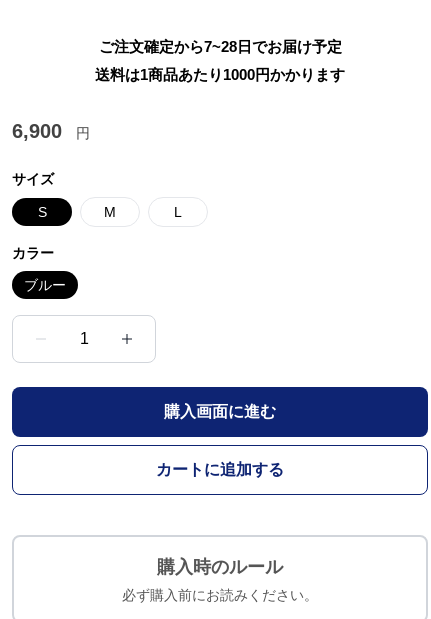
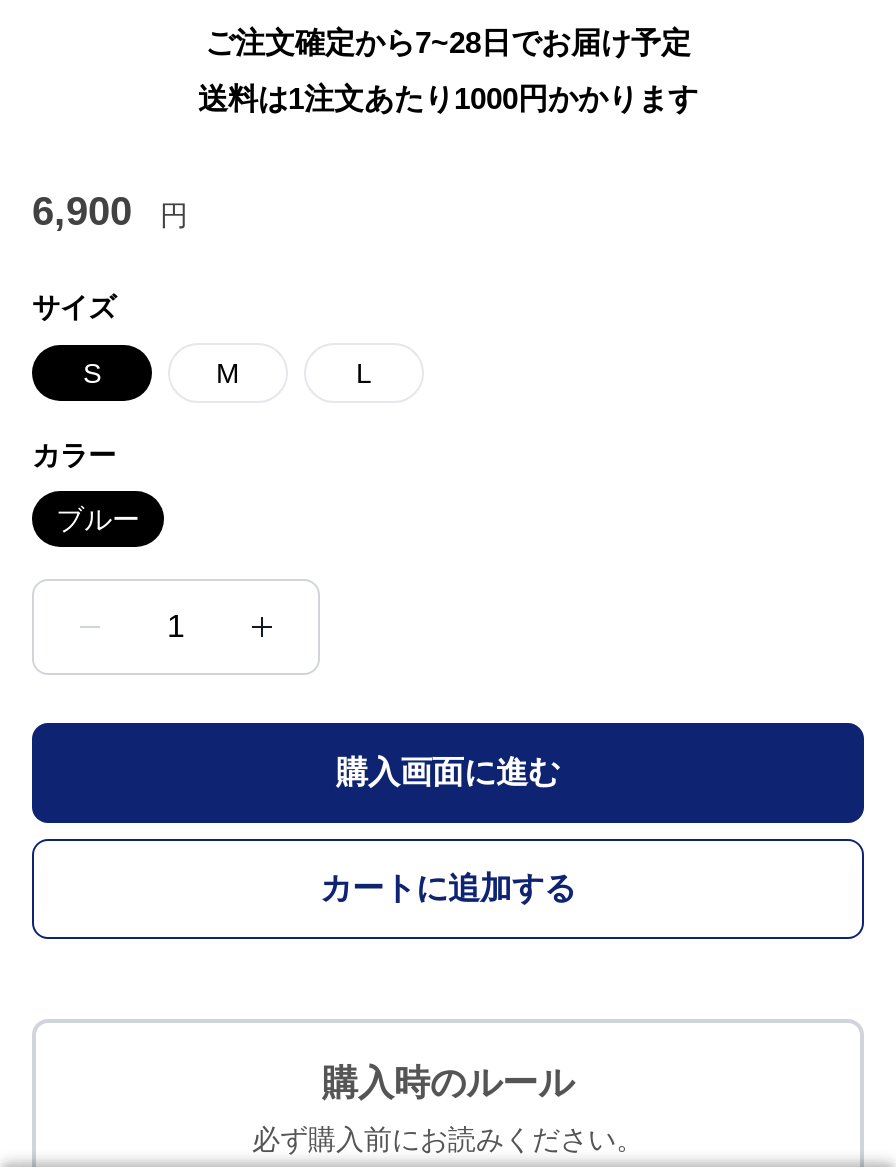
- 送料は1商品あたり1000円かかります
+ 送料は1注文あたり1000円かかります
